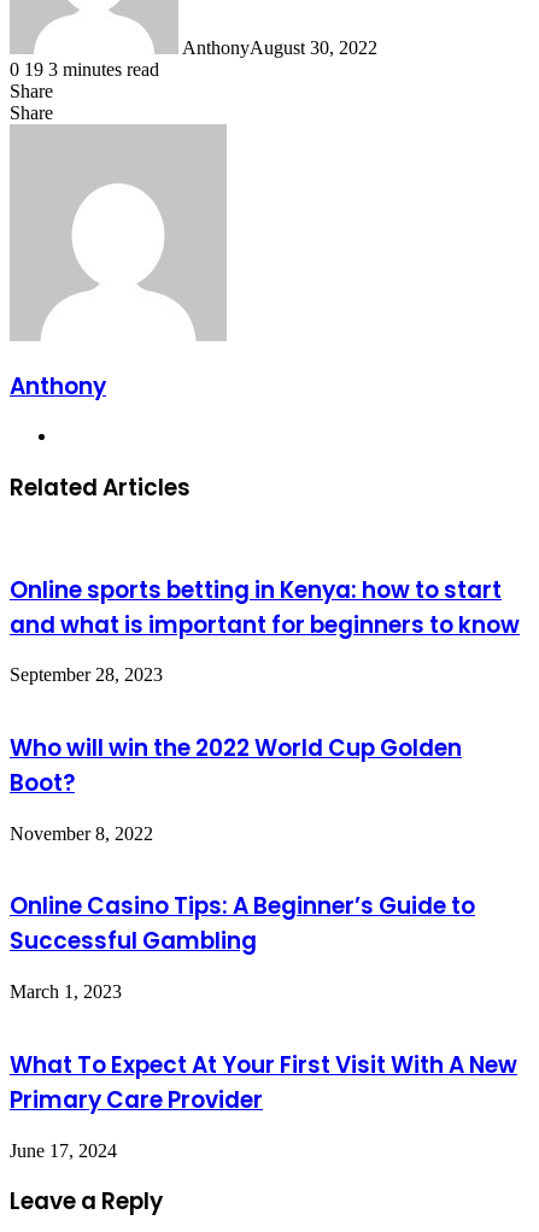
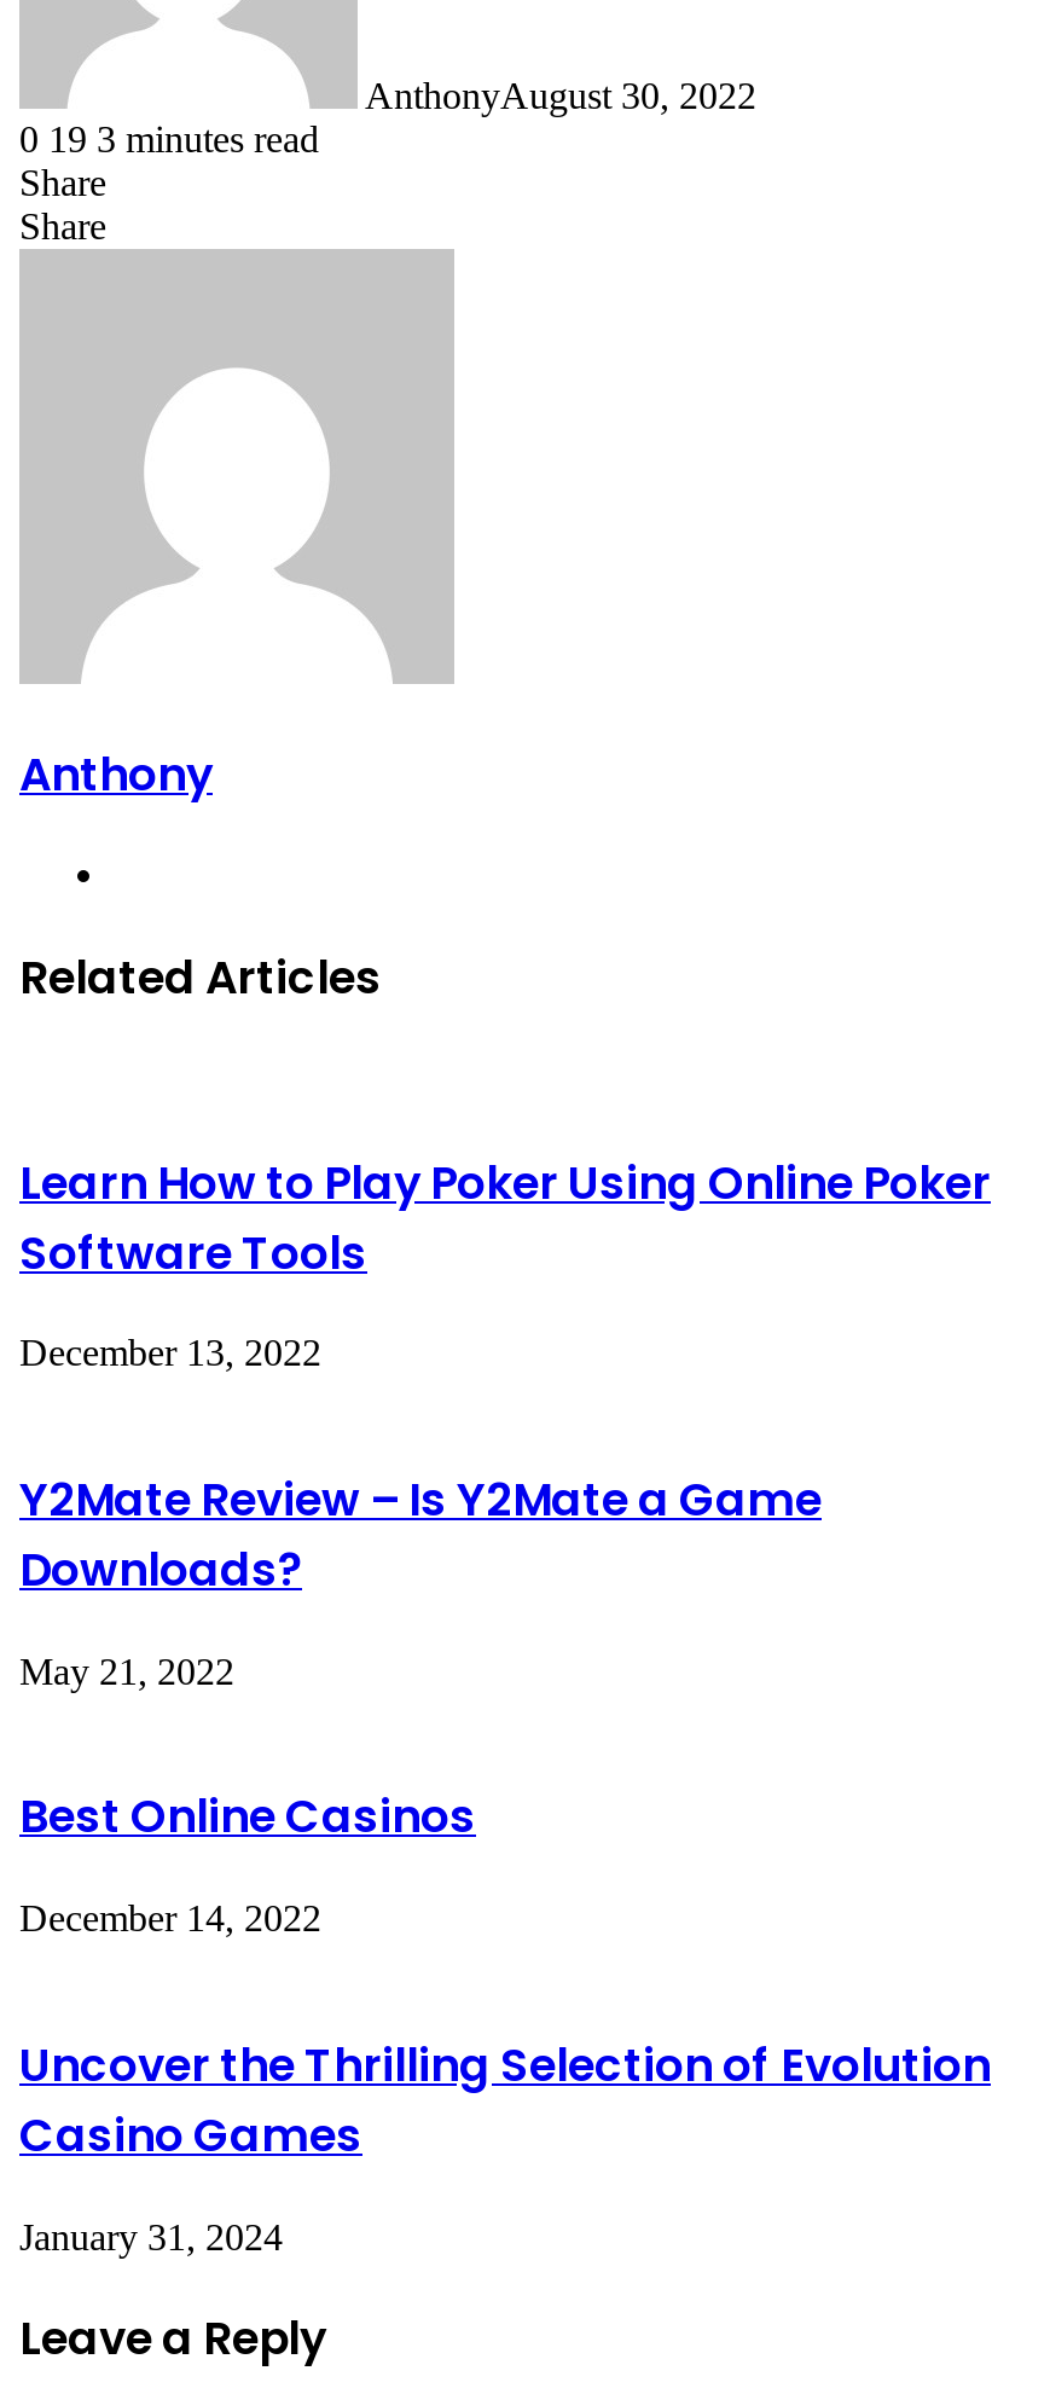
- Online sports betting in Kenya: how to start
- and what is important for beginners to know
+ Learn How to Play Poker Using Online Poker
+ Software Tools

- September 28, 2023
+ December 13, 2022

- Who will win the 2022 World Cup Golden
- Boot?
+ Y2Mate Review – Is Y2Mate a Game
+ Downloads?

- November 8, 2022
+ May 21, 2022

- Online Casino Tips: A Beginner’s Guide to
- Successful Gambling
+ Best Online Casinos

- March 1, 2023
+ December 14, 2022

- What To Expect At Your First Visit With A New
- Primary Care Provider
+ Uncover the Thrilling Selection of Evolution
+ Casino Games

- June 17, 2024
+ January 31, 2024
